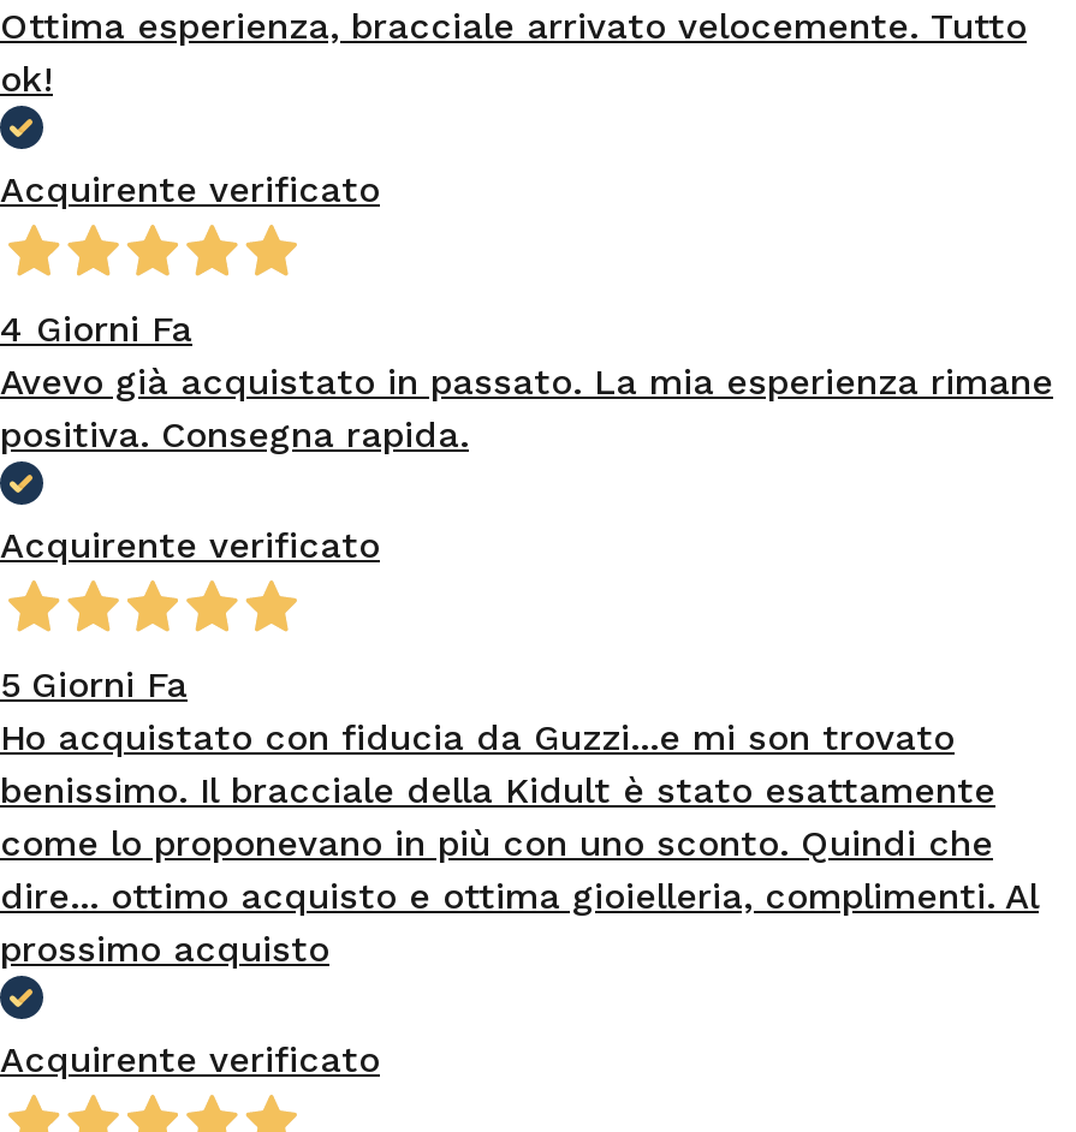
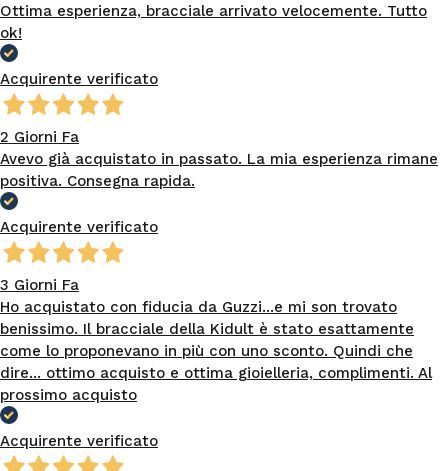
- 4 Giorni Fa
+ 2 Giorni Fa

- 5 Giorni Fa
+ 3 Giorni Fa
